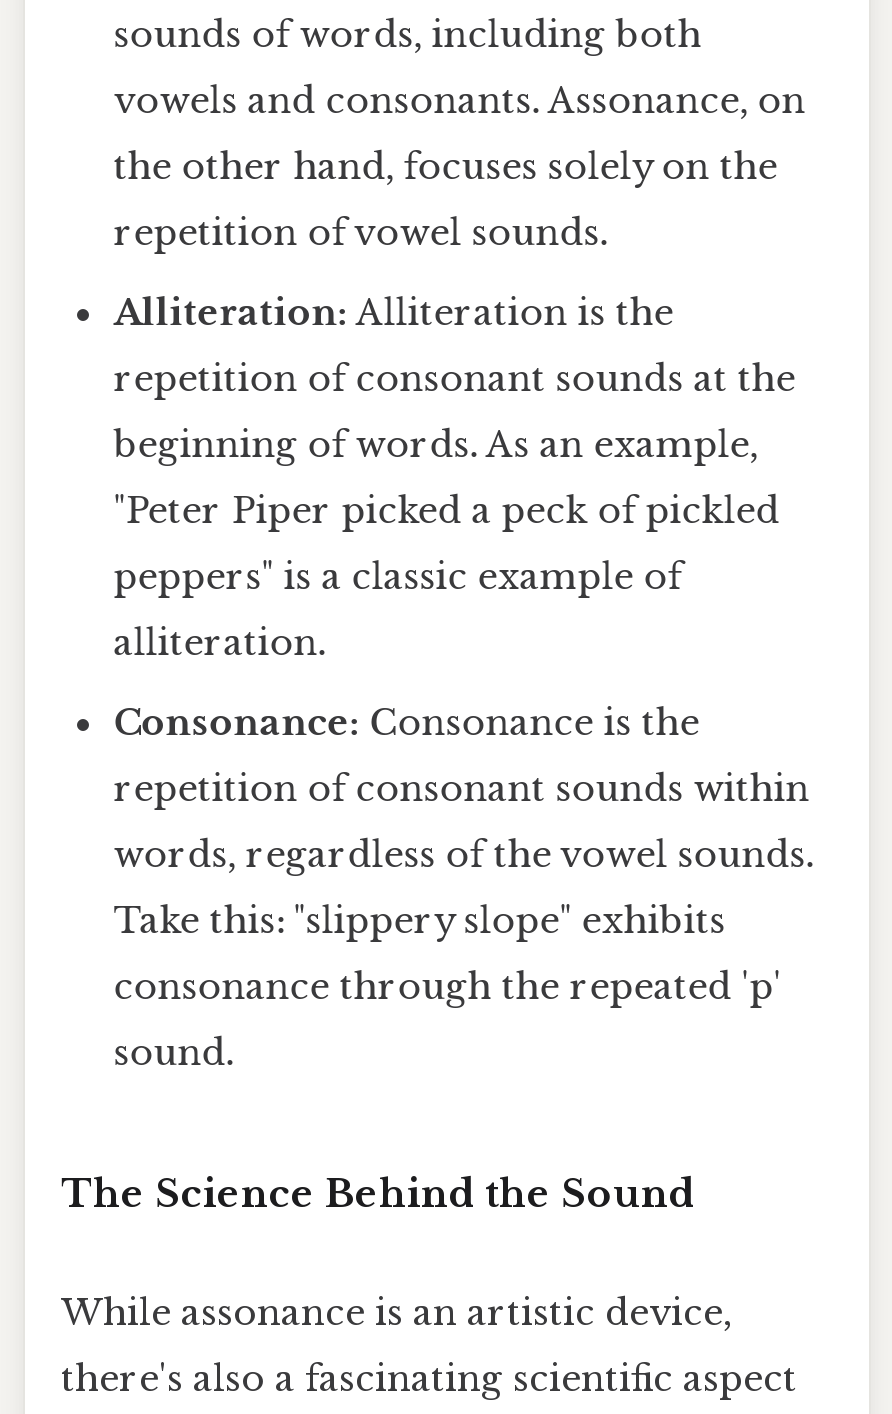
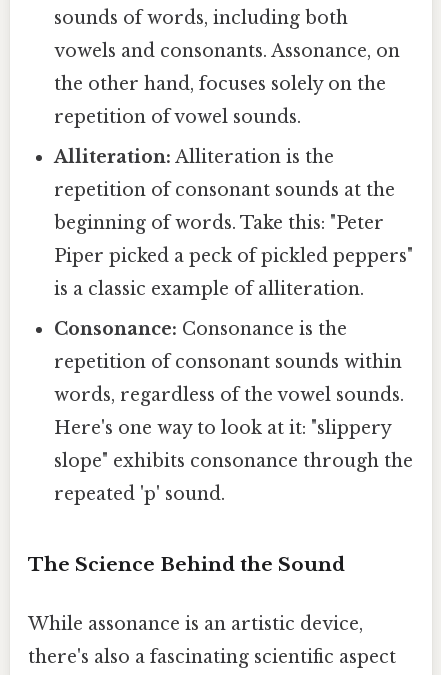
- beginning of words. As an example,
- "Peter Piper picked a peck of pickled
- peppers" is a classic example of
- alliteration.
+ beginning of words. Take this: "Peter
+ Piper picked a peck of pickled peppers"
+ is a classic example of alliteration.

- Take this: "slippery slope" exhibits
+ Here's one way to look at it: "slippery

- consonance through the repeated 'p'
+ slope" exhibits consonance through the

- sound.
+ repeated 'p' sound.
